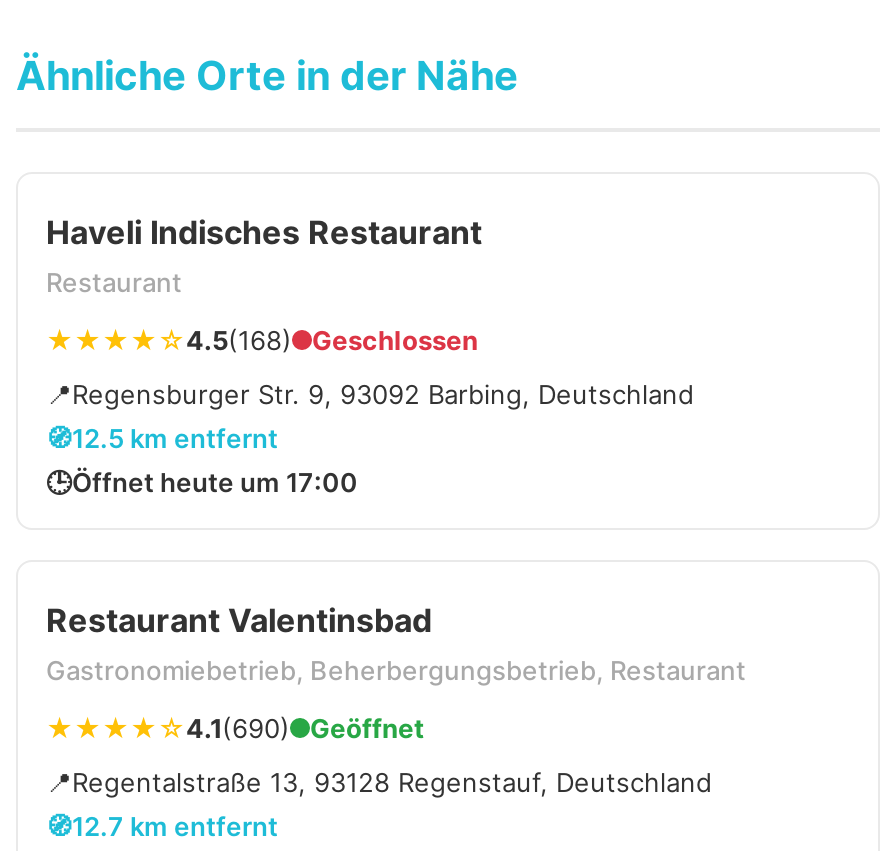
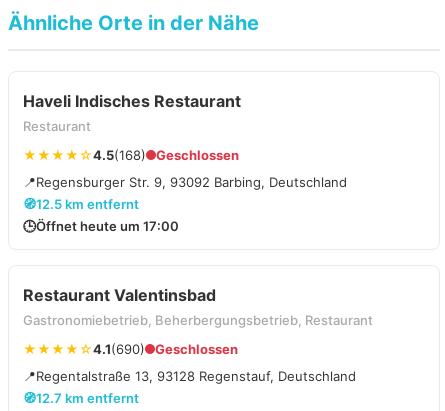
- Geöffnet
+ Geschlossen
